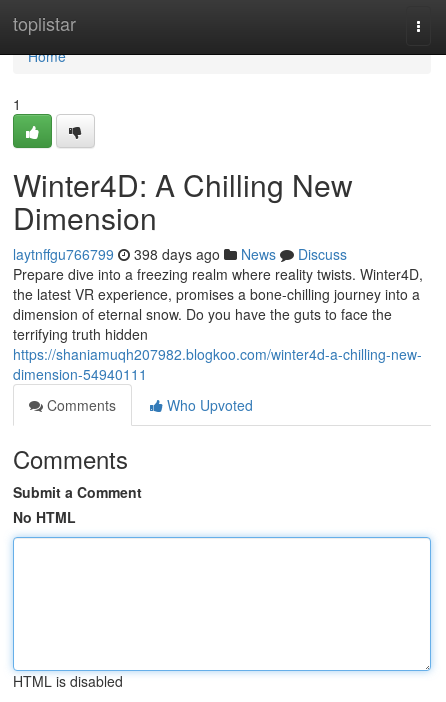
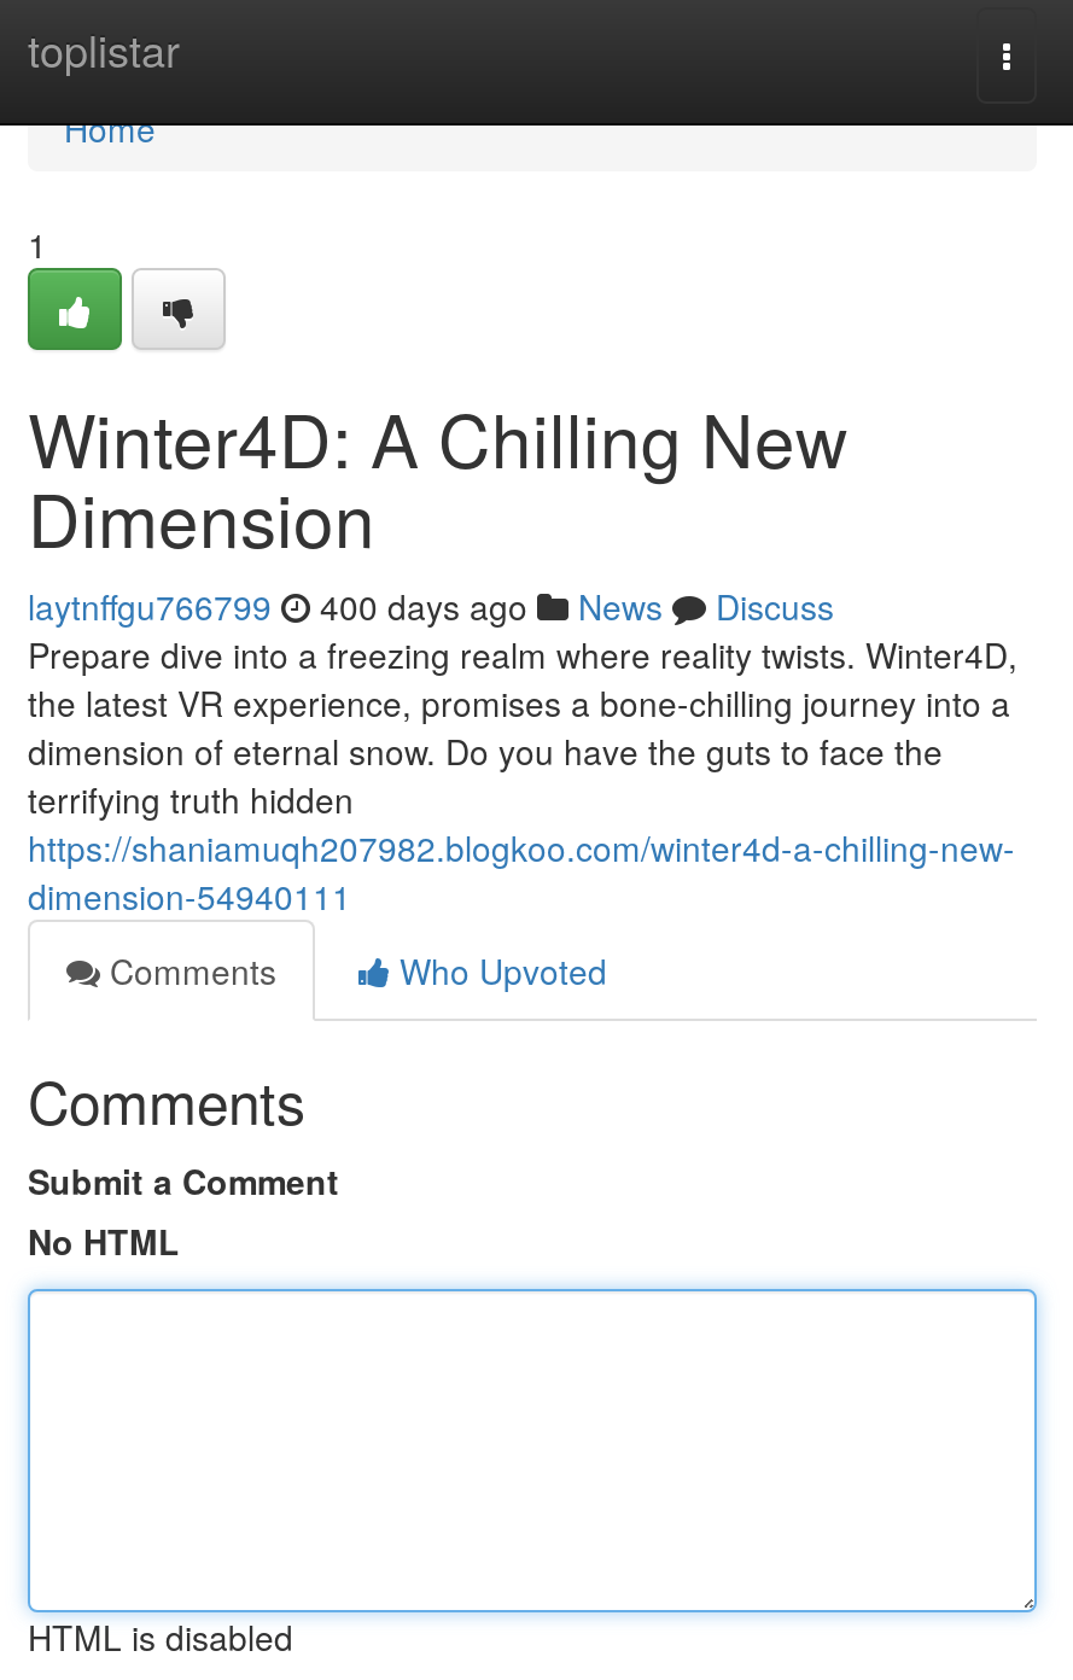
- laytnffgu766799 398 days ago News Discuss
+ laytnffgu766799 400 days ago News Discuss
